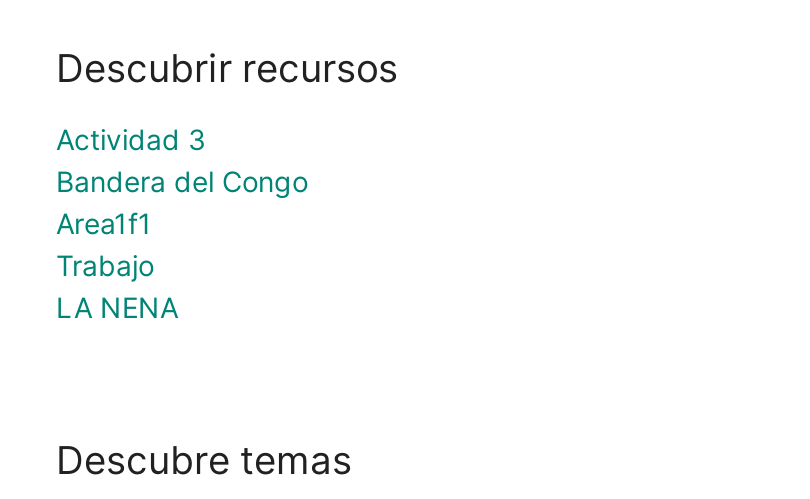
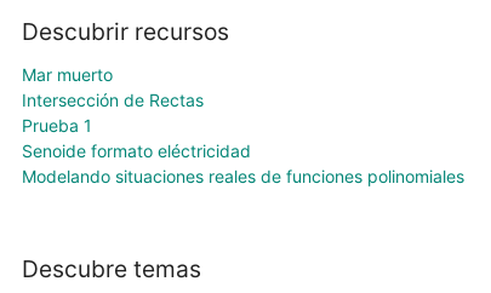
- Actividad 3
- Bandera del Congo
- Area1f1
- Trabajo
- LA NENA
+ Mar muerto
+ Intersección de Rectas
+ Prueba 1
+ Senoide formato eléctricidad
+ Modelando situaciones reales de funciones polinomiales
